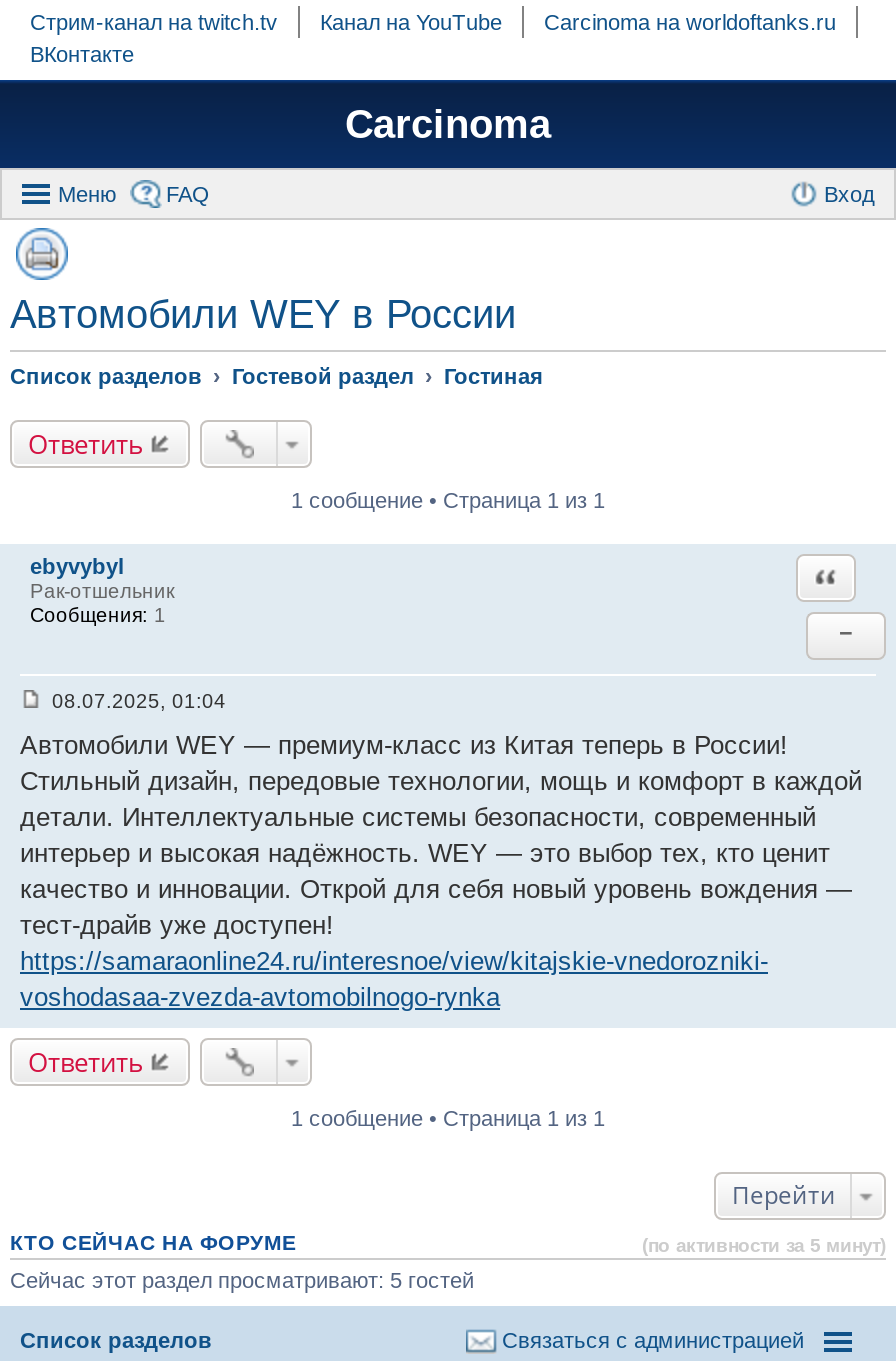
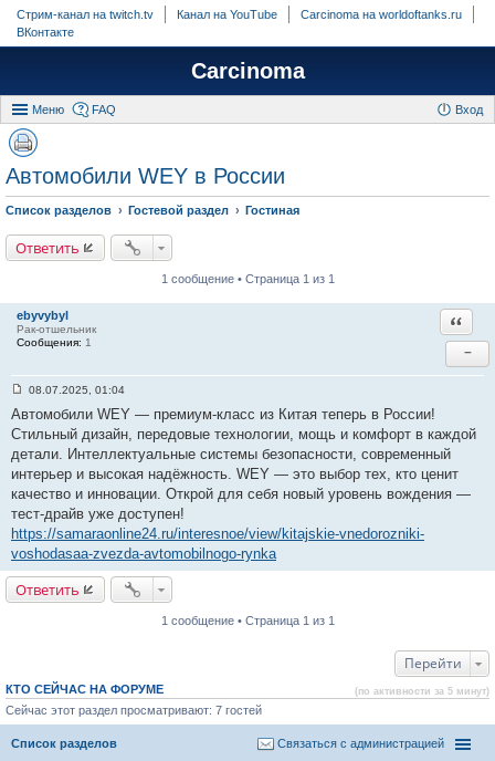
- Сейчас этот раздел просматривают: 5 гостей
+ Сейчас этот раздел просматривают: 7 гостей
